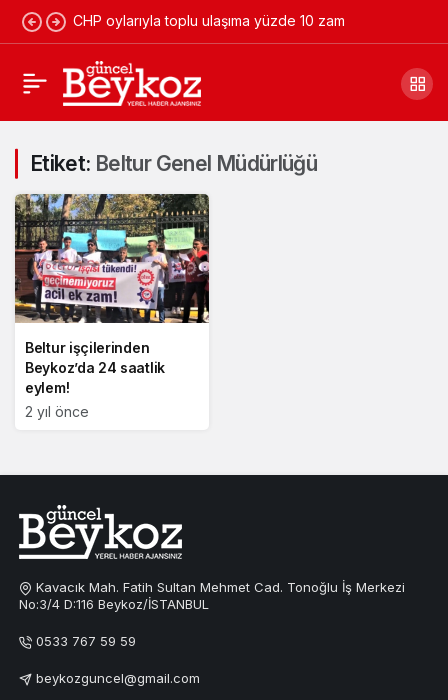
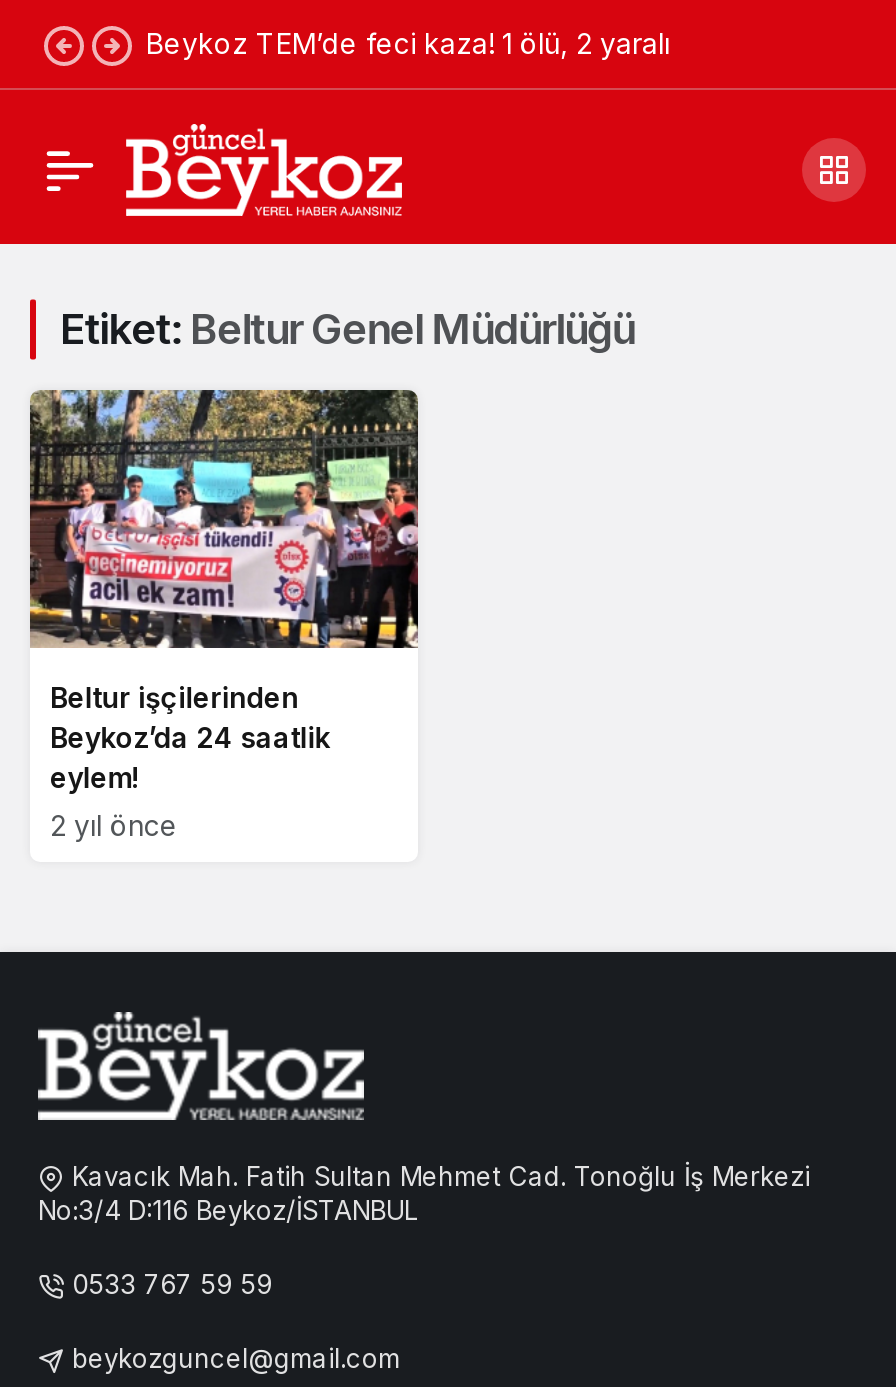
- CHP oylarıyla toplu ulaşıma yüzde 10 zam
+ Beykoz TEM’de feci kaza! 1 ölü, 2 yaralı
